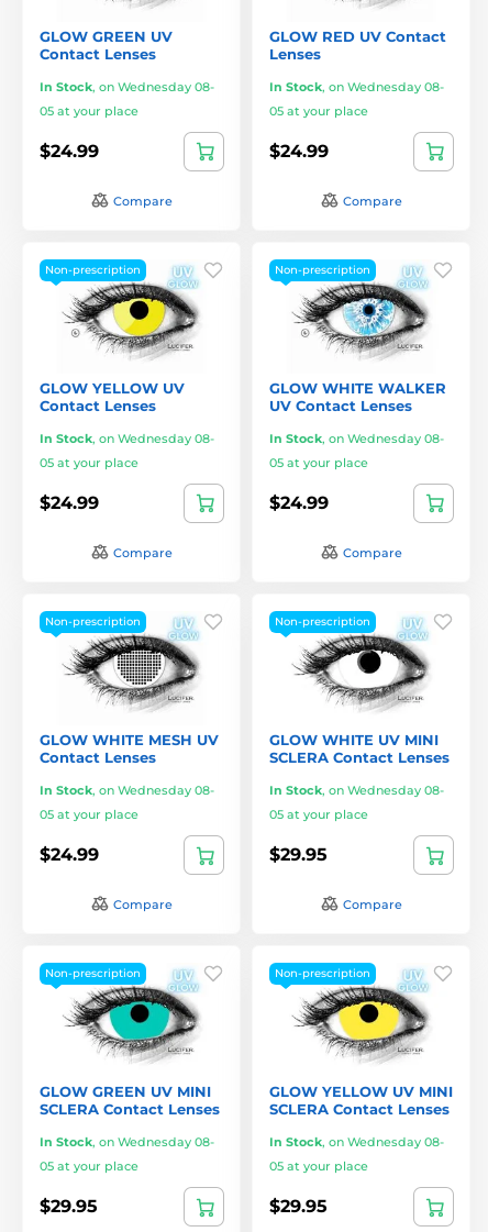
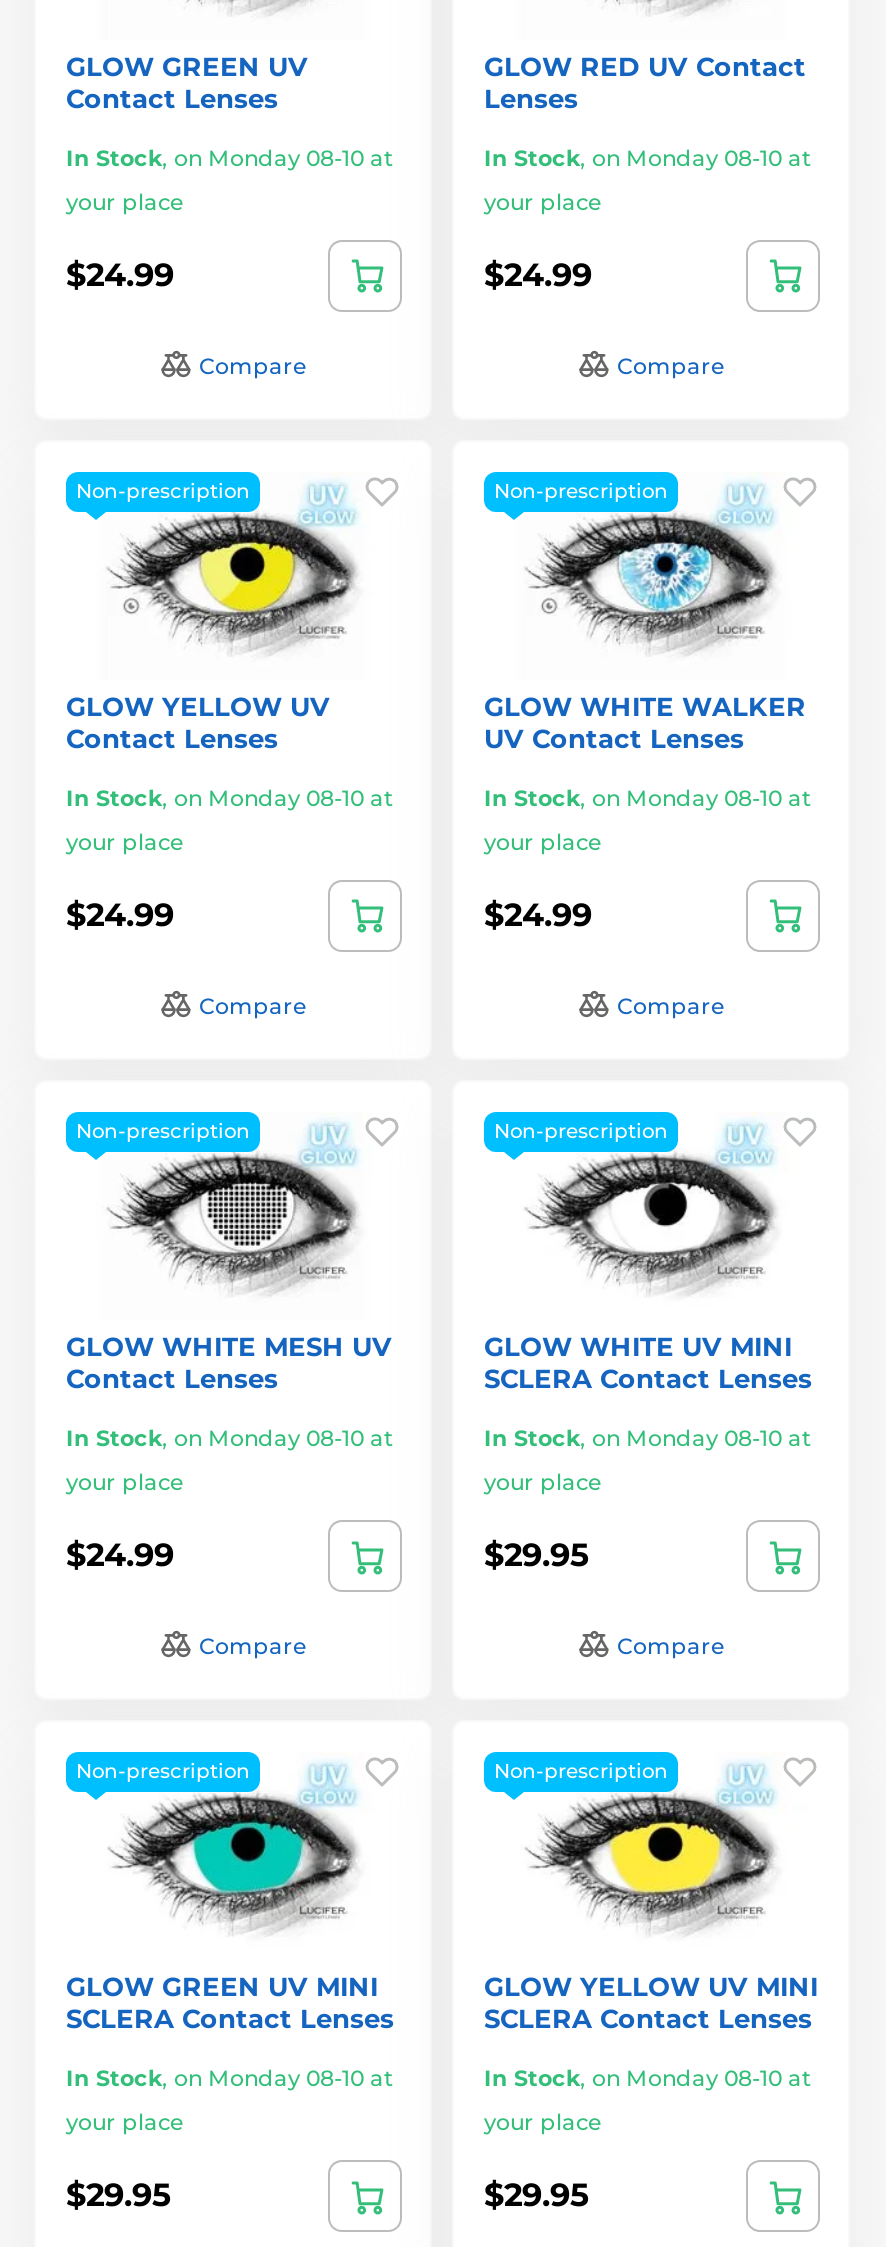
- In Stock, on Wednesday 08-
+ In Stock, on Monday 08-10 at

- In Stock, on Wednesday 08-
+ In Stock, on Monday 08-10 at

- 05 at your place
+ your place

- 05 at your place
+ your place

- In Stock, on Wednesday 08-
+ In Stock, on Monday 08-10 at

- In Stock, on Wednesday 08-
+ In Stock, on Monday 08-10 at

- 05 at your place
+ your place

- 05 at your place
+ your place

- In Stock, on Wednesday 08-
+ In Stock, on Monday 08-10 at

- In Stock, on Wednesday 08-
+ In Stock, on Monday 08-10 at

- 05 at your place
+ your place

- 05 at your place
+ your place

- In Stock, on Wednesday 08-
+ In Stock, on Monday 08-10 at

- In Stock, on Wednesday 08-
+ In Stock, on Monday 08-10 at

- 05 at your place
+ your place

- 05 at your place
+ your place
